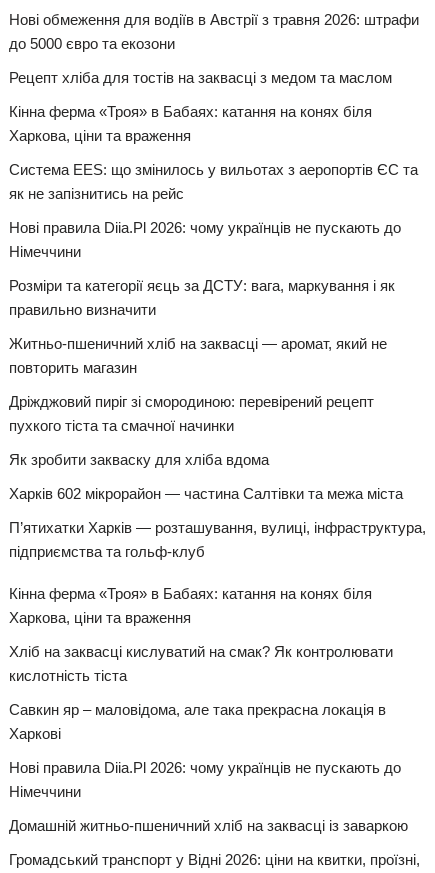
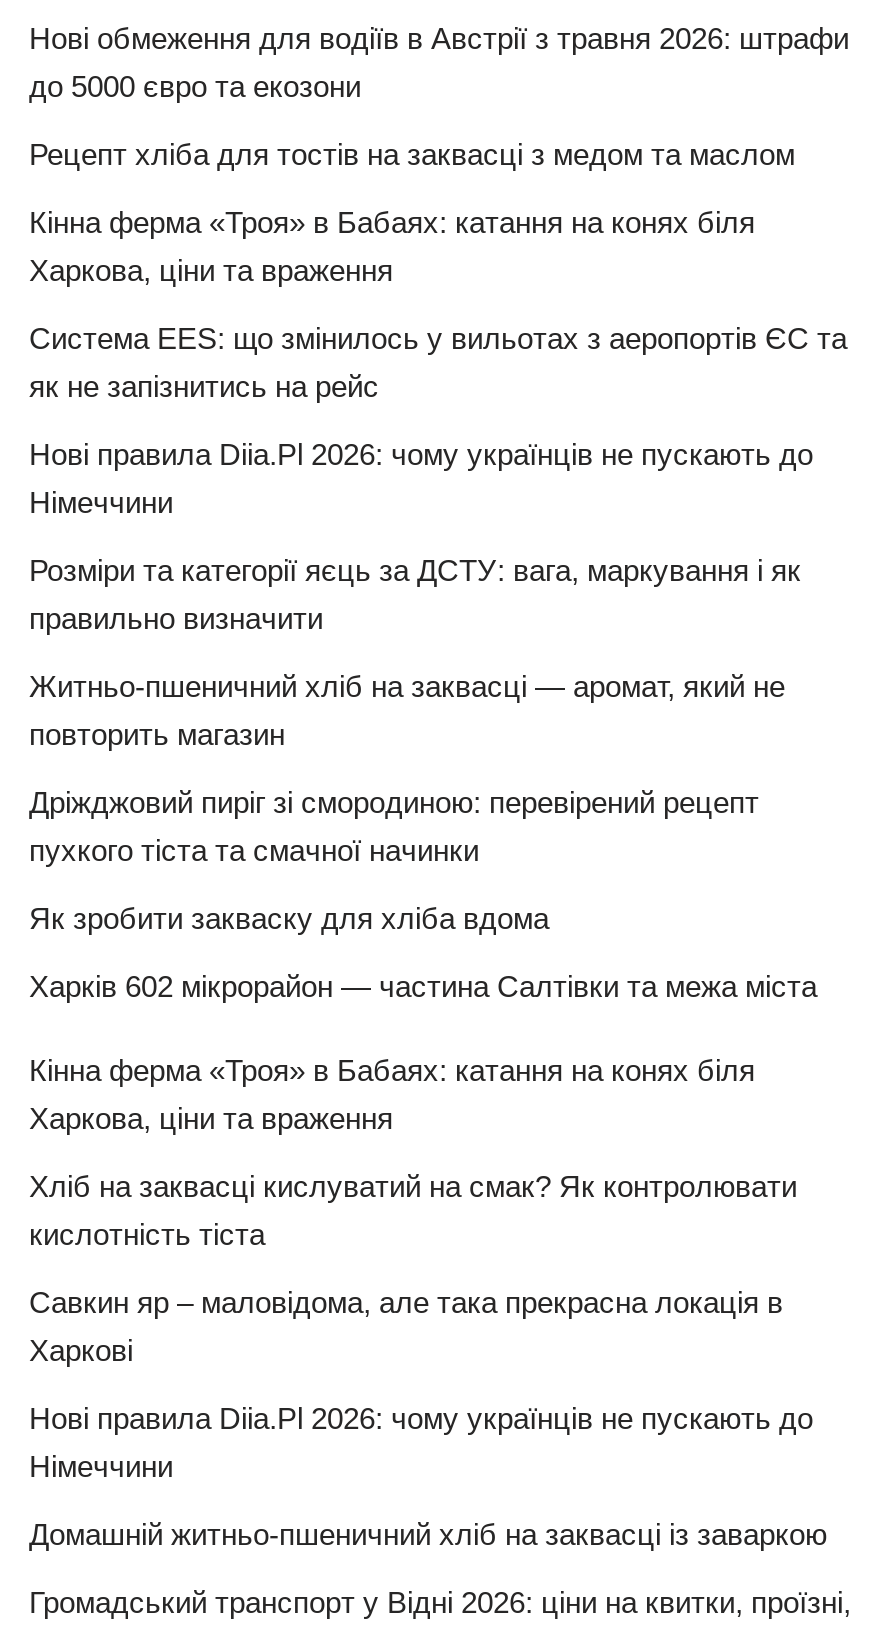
- П’ятихатки Харків — розташування, вулиці, інфраструктура,
- підприємства та гольф-клуб
